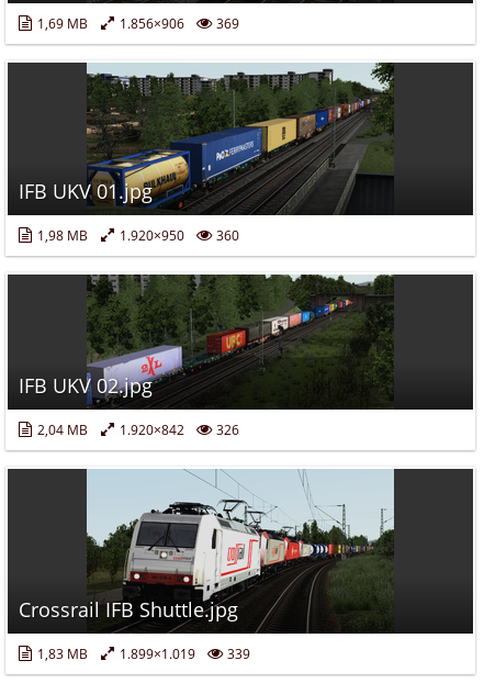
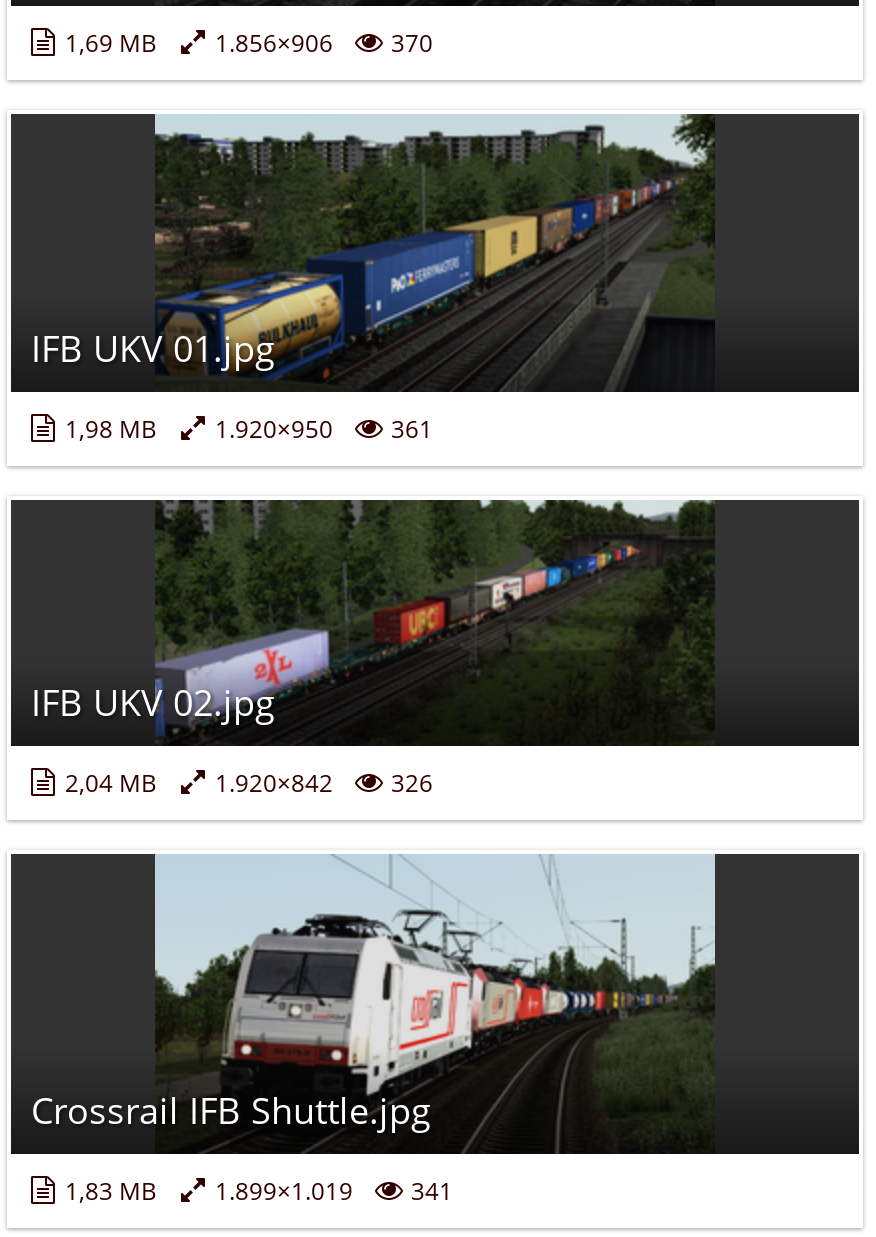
- 1,69 MB 1.856×906 369
+ 1,69 MB 1.856×906 370

- 1,98 MB 1.920×950 360
+ 1,98 MB 1.920×950 361

- 1,83 MB 1.899×1.019 339
+ 1,83 MB 1.899×1.019 341
